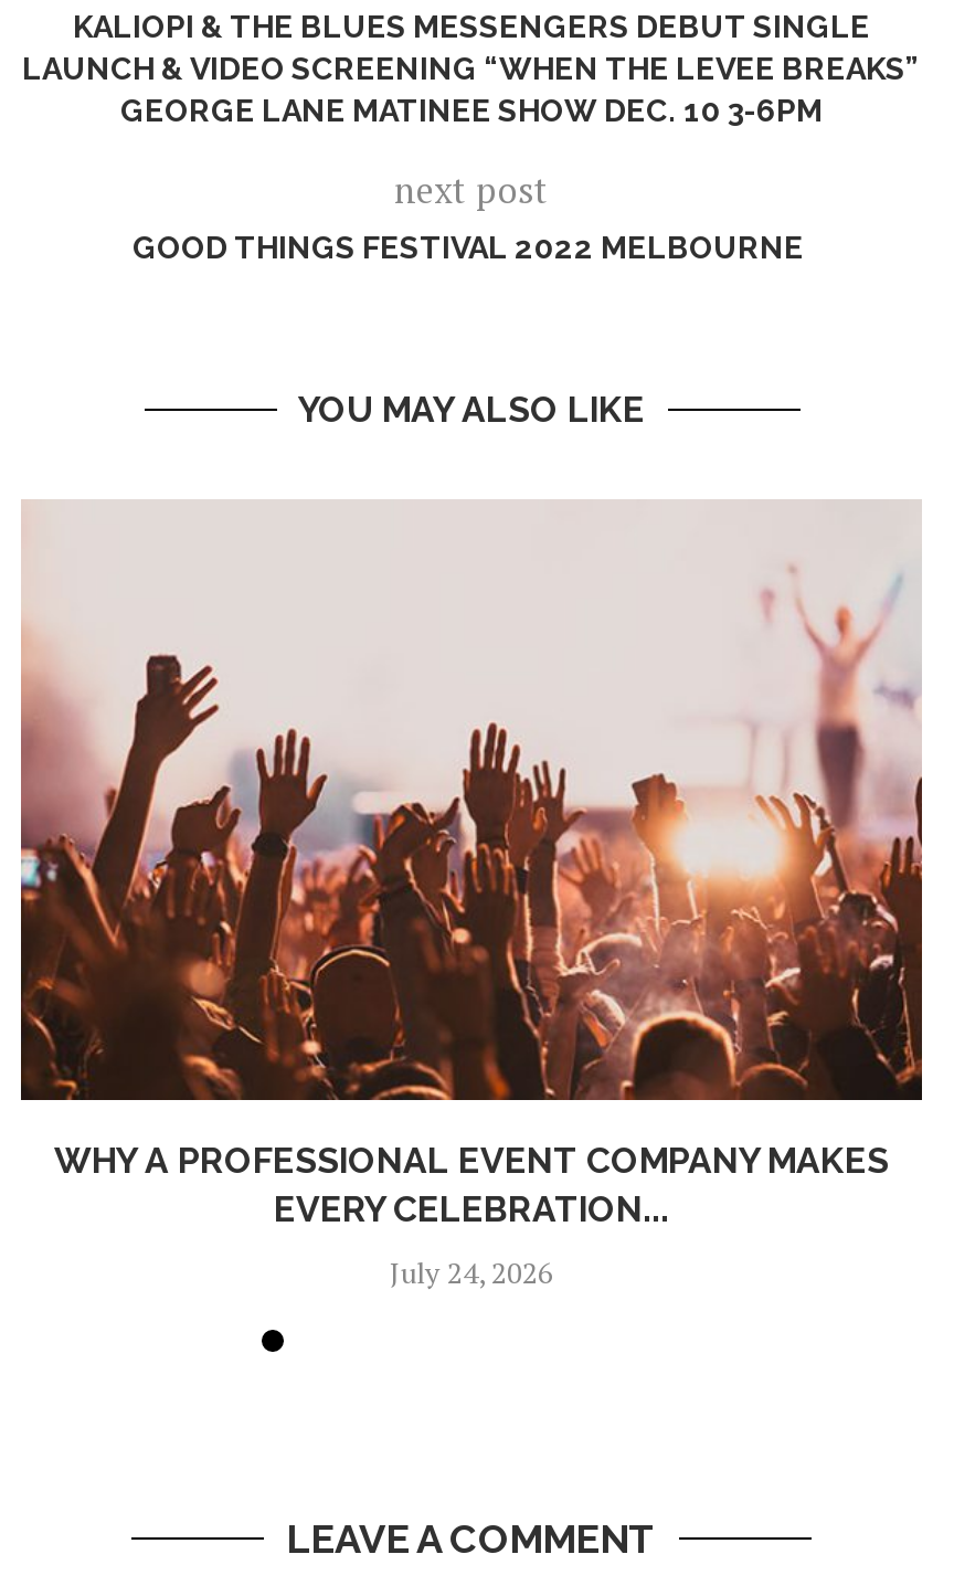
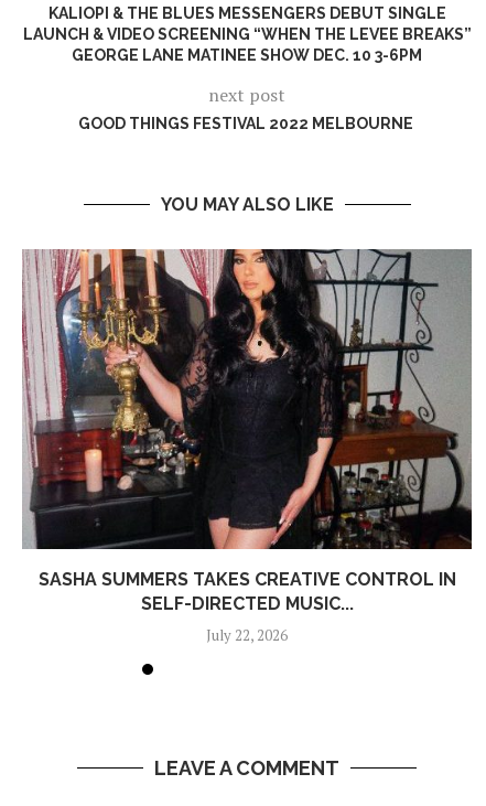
- [image]
- WHY A PROFESSIONAL EVENT COMPANY MAKES
- EVERY CELEBRATION...
+ [image]
+ SASHA SUMMERS TAKES CREATIVE CONTROL IN
+ SELF-DIRECTED MUSIC...

- July 24, 2026
+ July 22, 2026
